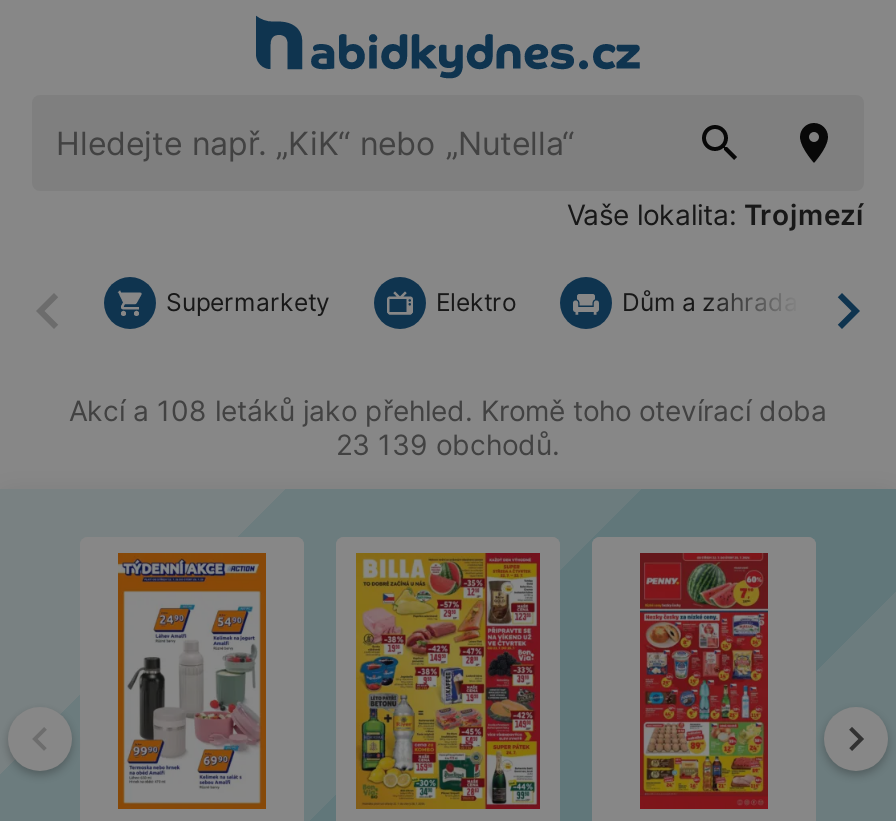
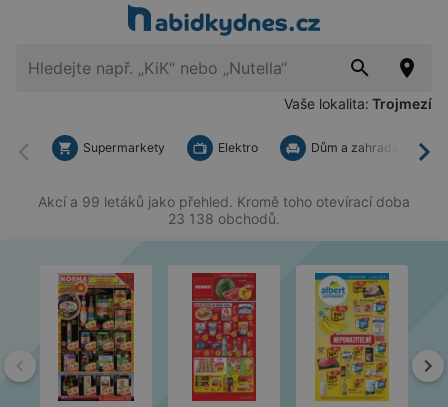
- Akcí a 108 letáků jako přehled. Kromě toho otevírací doba
+ Akcí a 99 letáků jako přehled. Kromě toho otevírací doba

- 23 139 obchodů.
+ 23 138 obchodů.

- [image]
+ [image]

- [image]
+ [image]

- [image]
+ [image]
